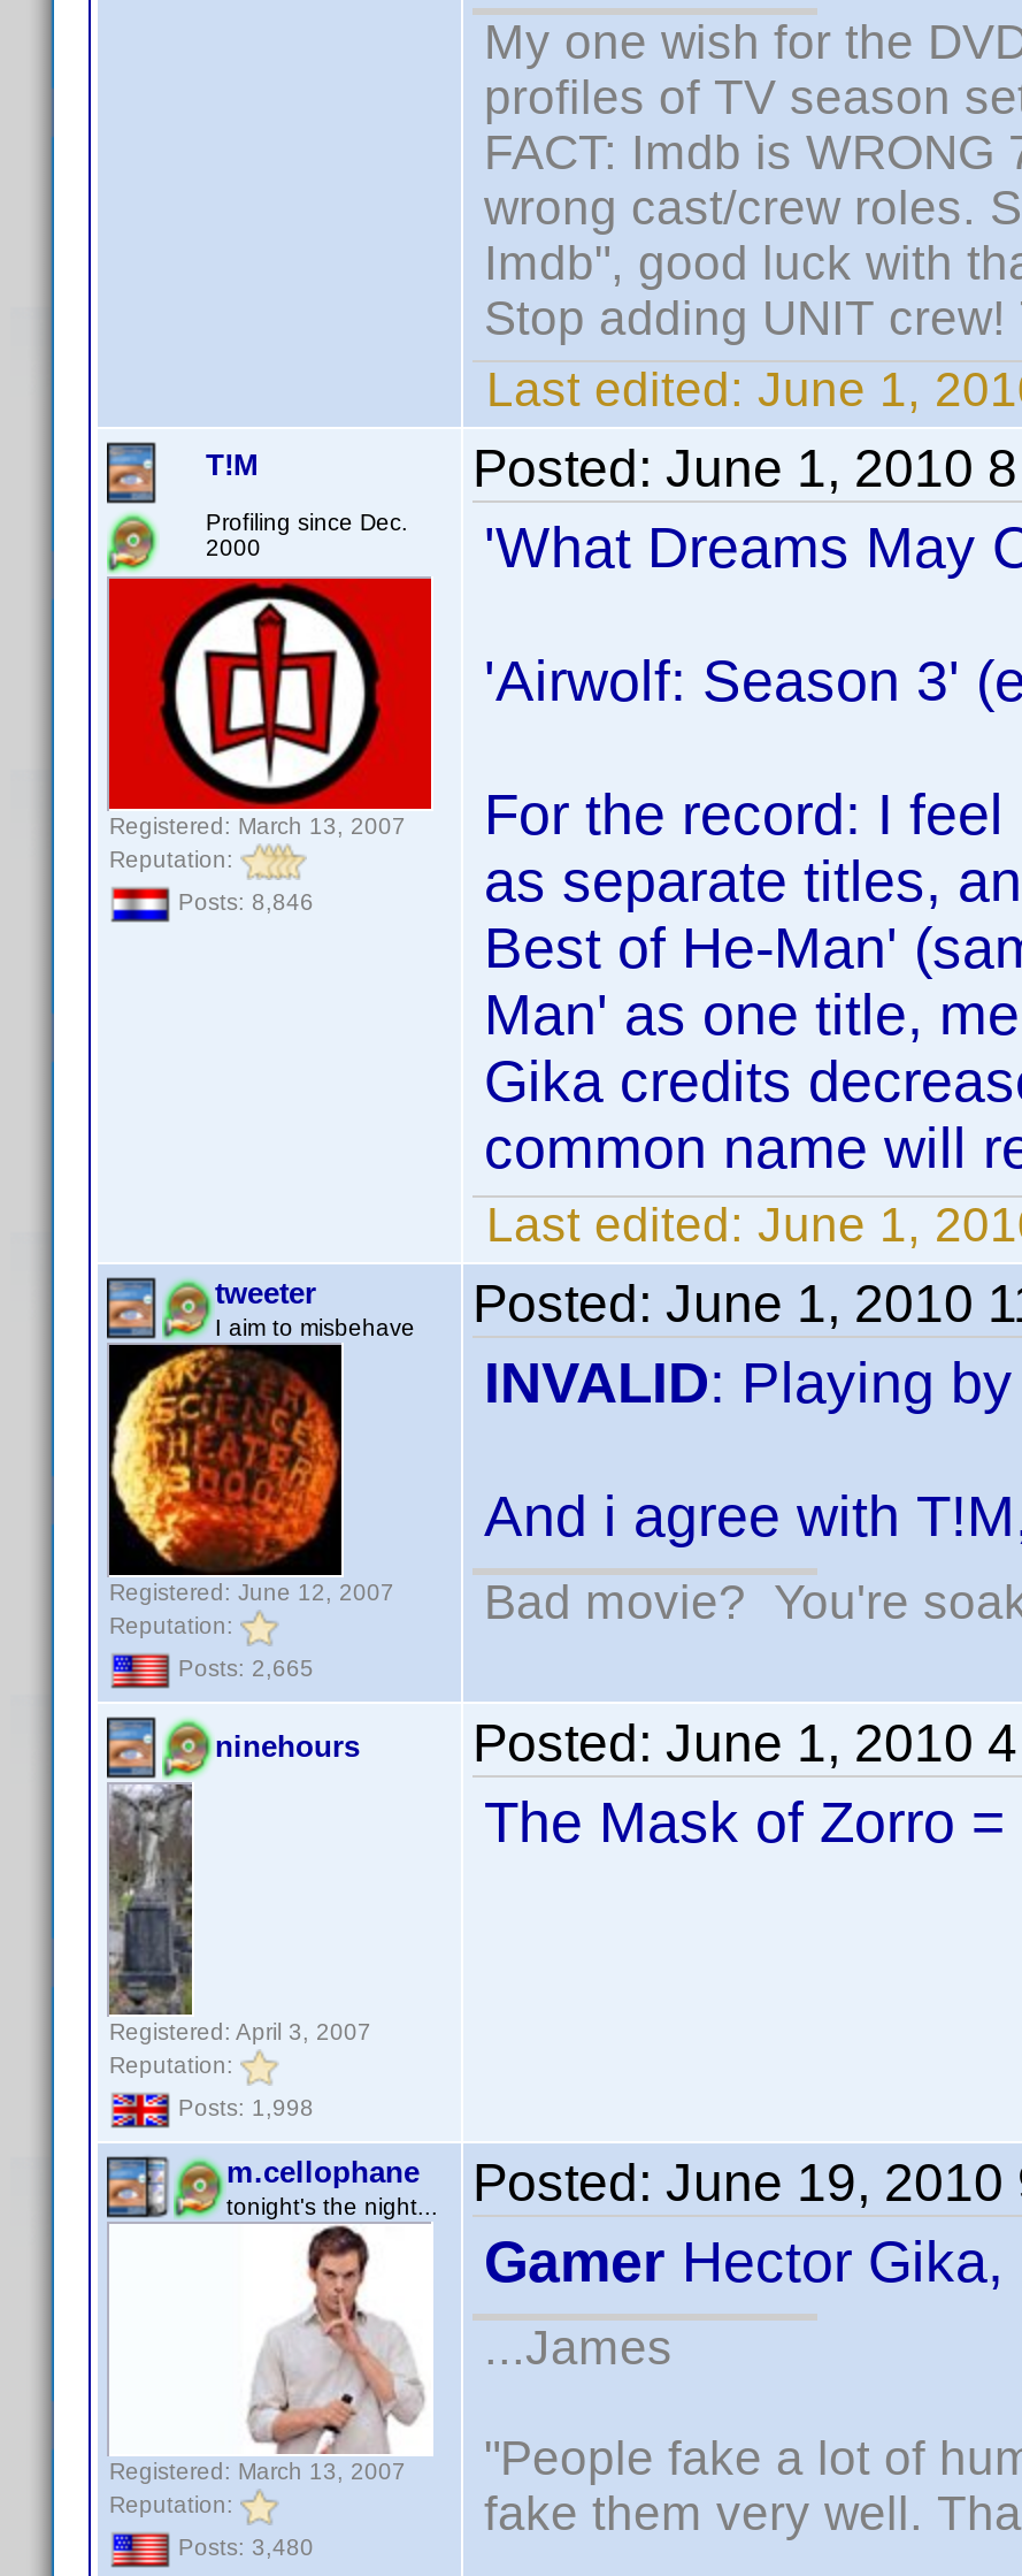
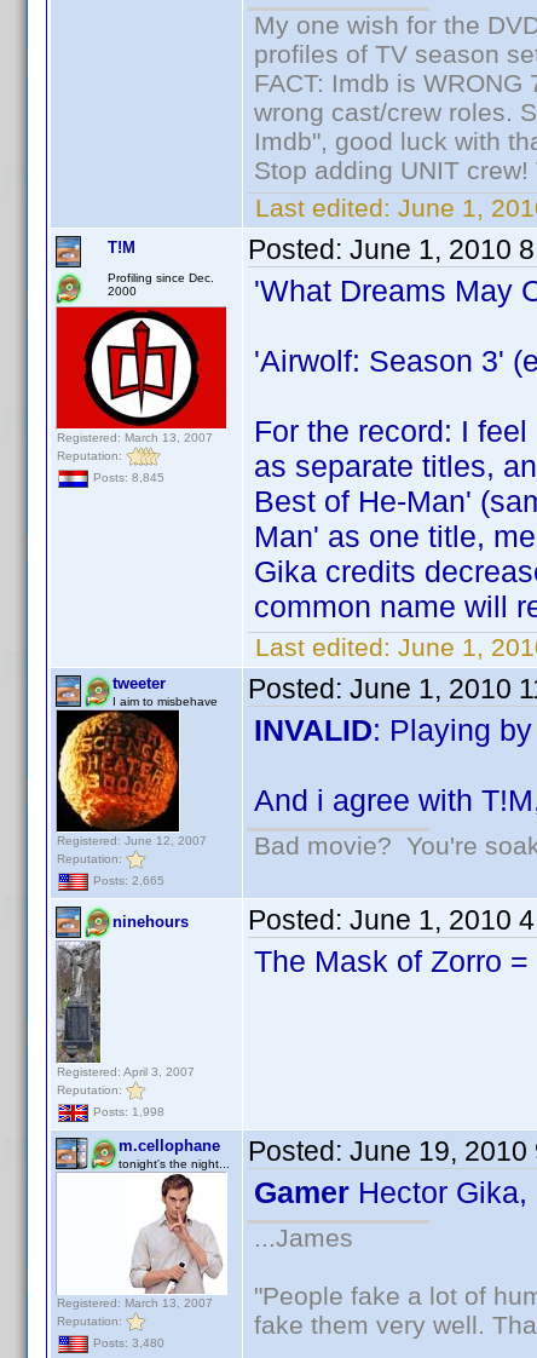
- Posts: 8,846
+ Posts: 8,845
